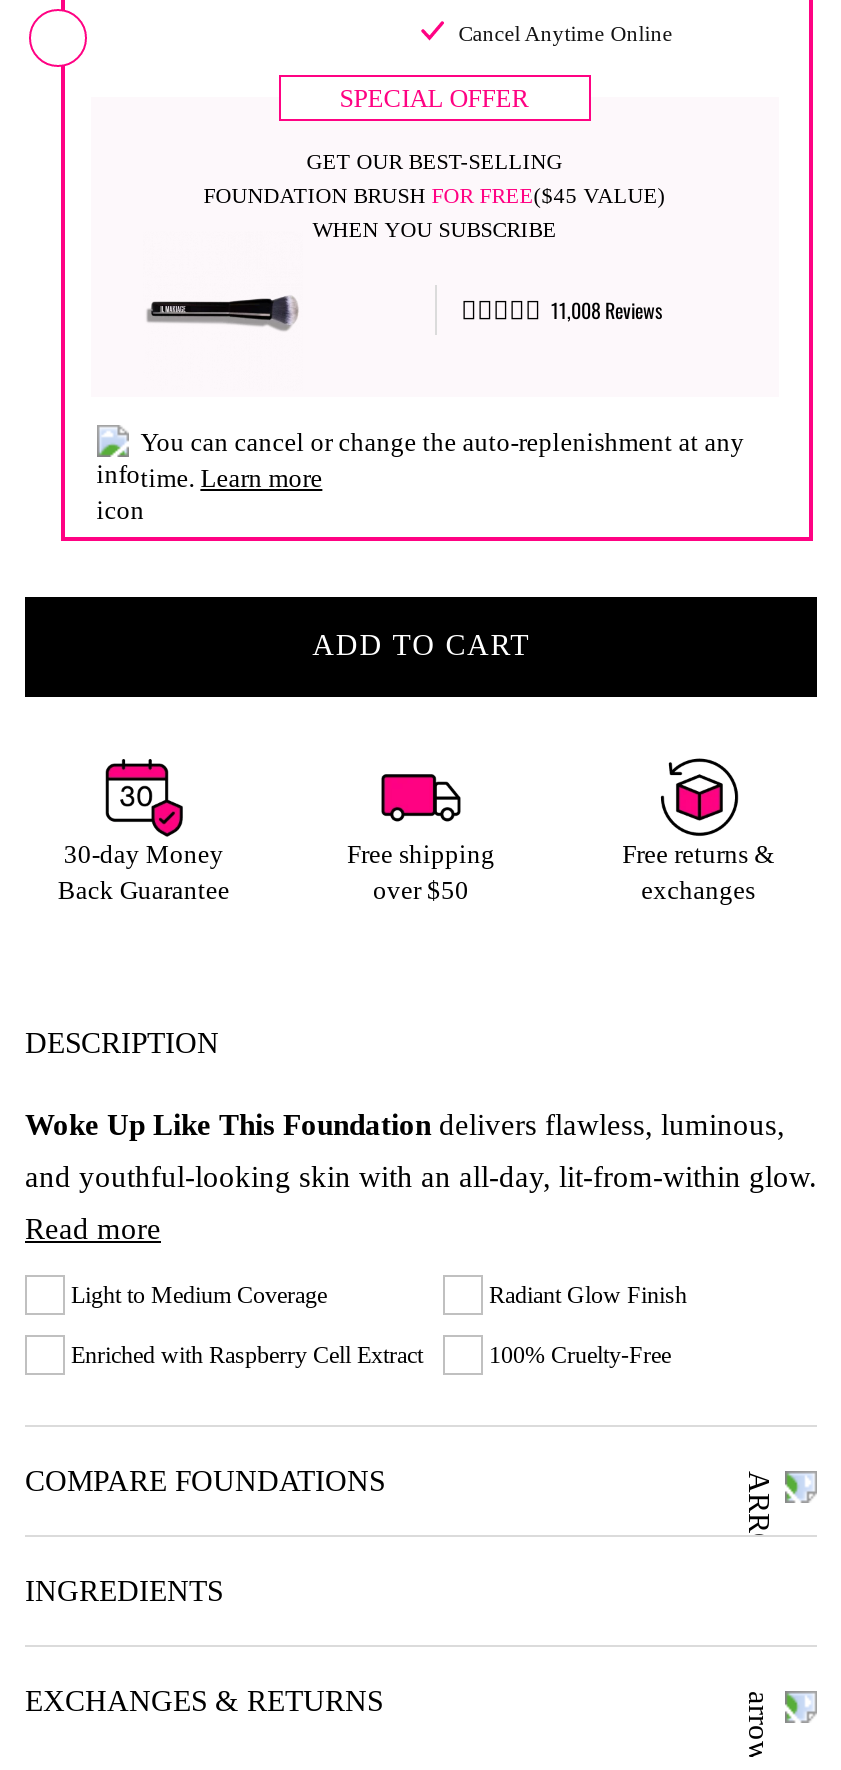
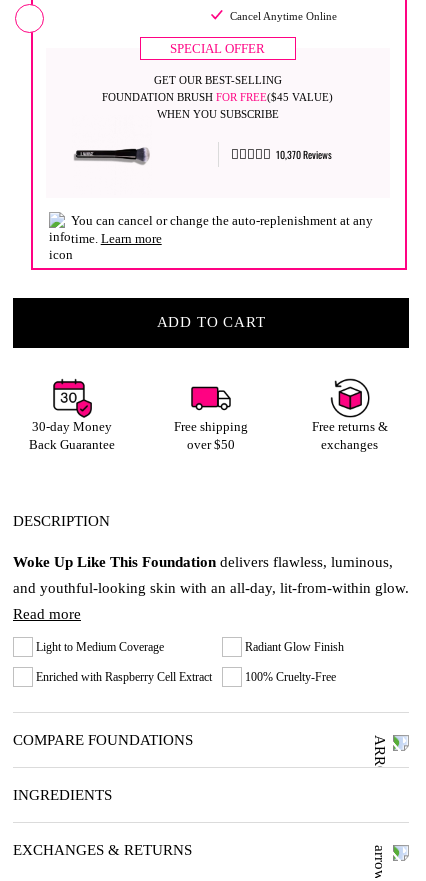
- 11,008 Reviews
+ 10,370 Reviews
